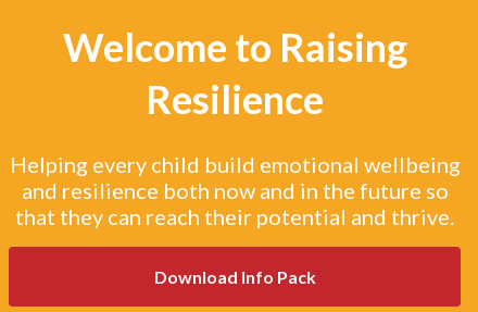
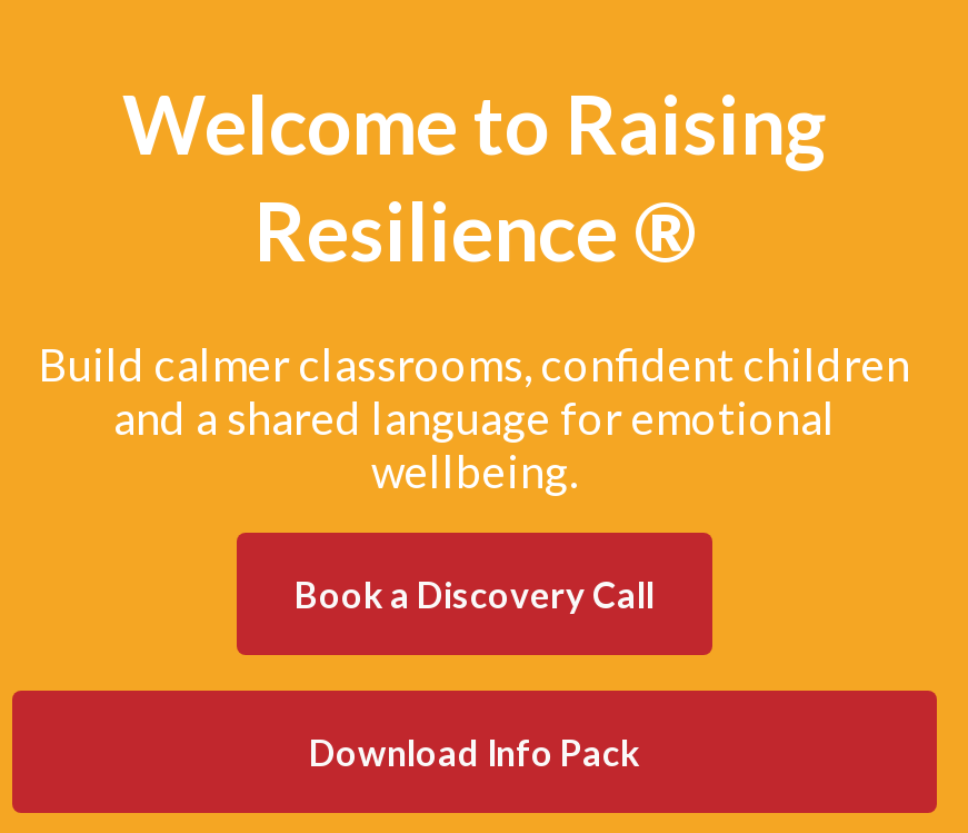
- Resilience
- Helping every child build emotional wellbeing
- and resilience both now and in the future so
- that they can reach their potential and thrive.
+ Resilience ®
+ Build calmer classrooms, confident children
+ and a shared language for emotional
+ wellbeing.
+ Book a Discovery Call
